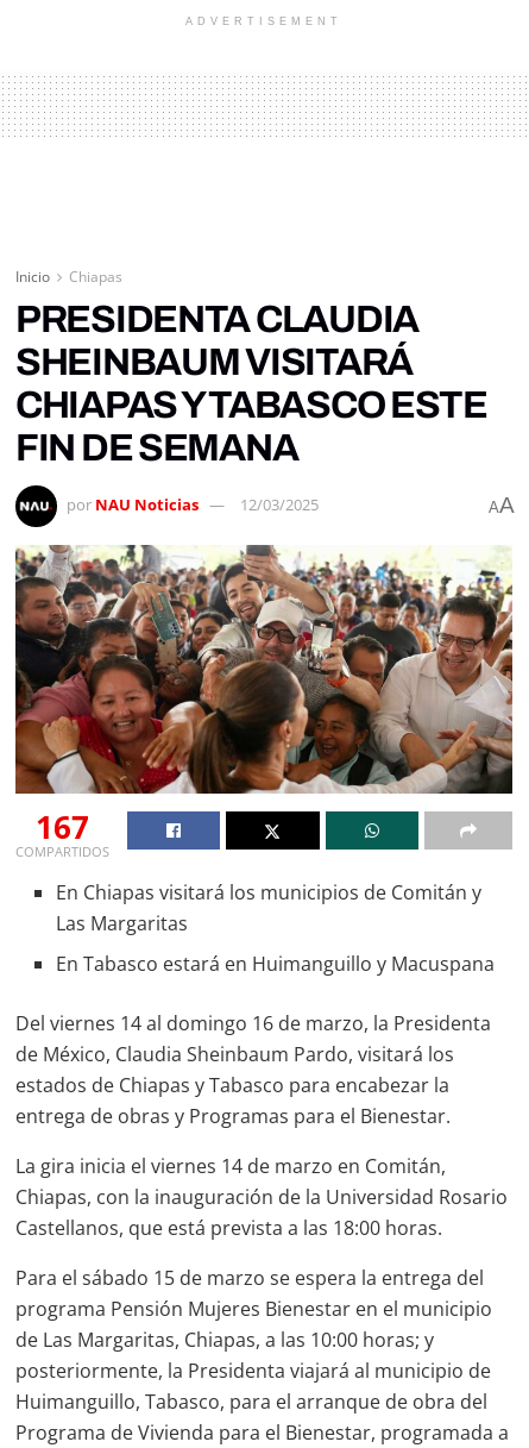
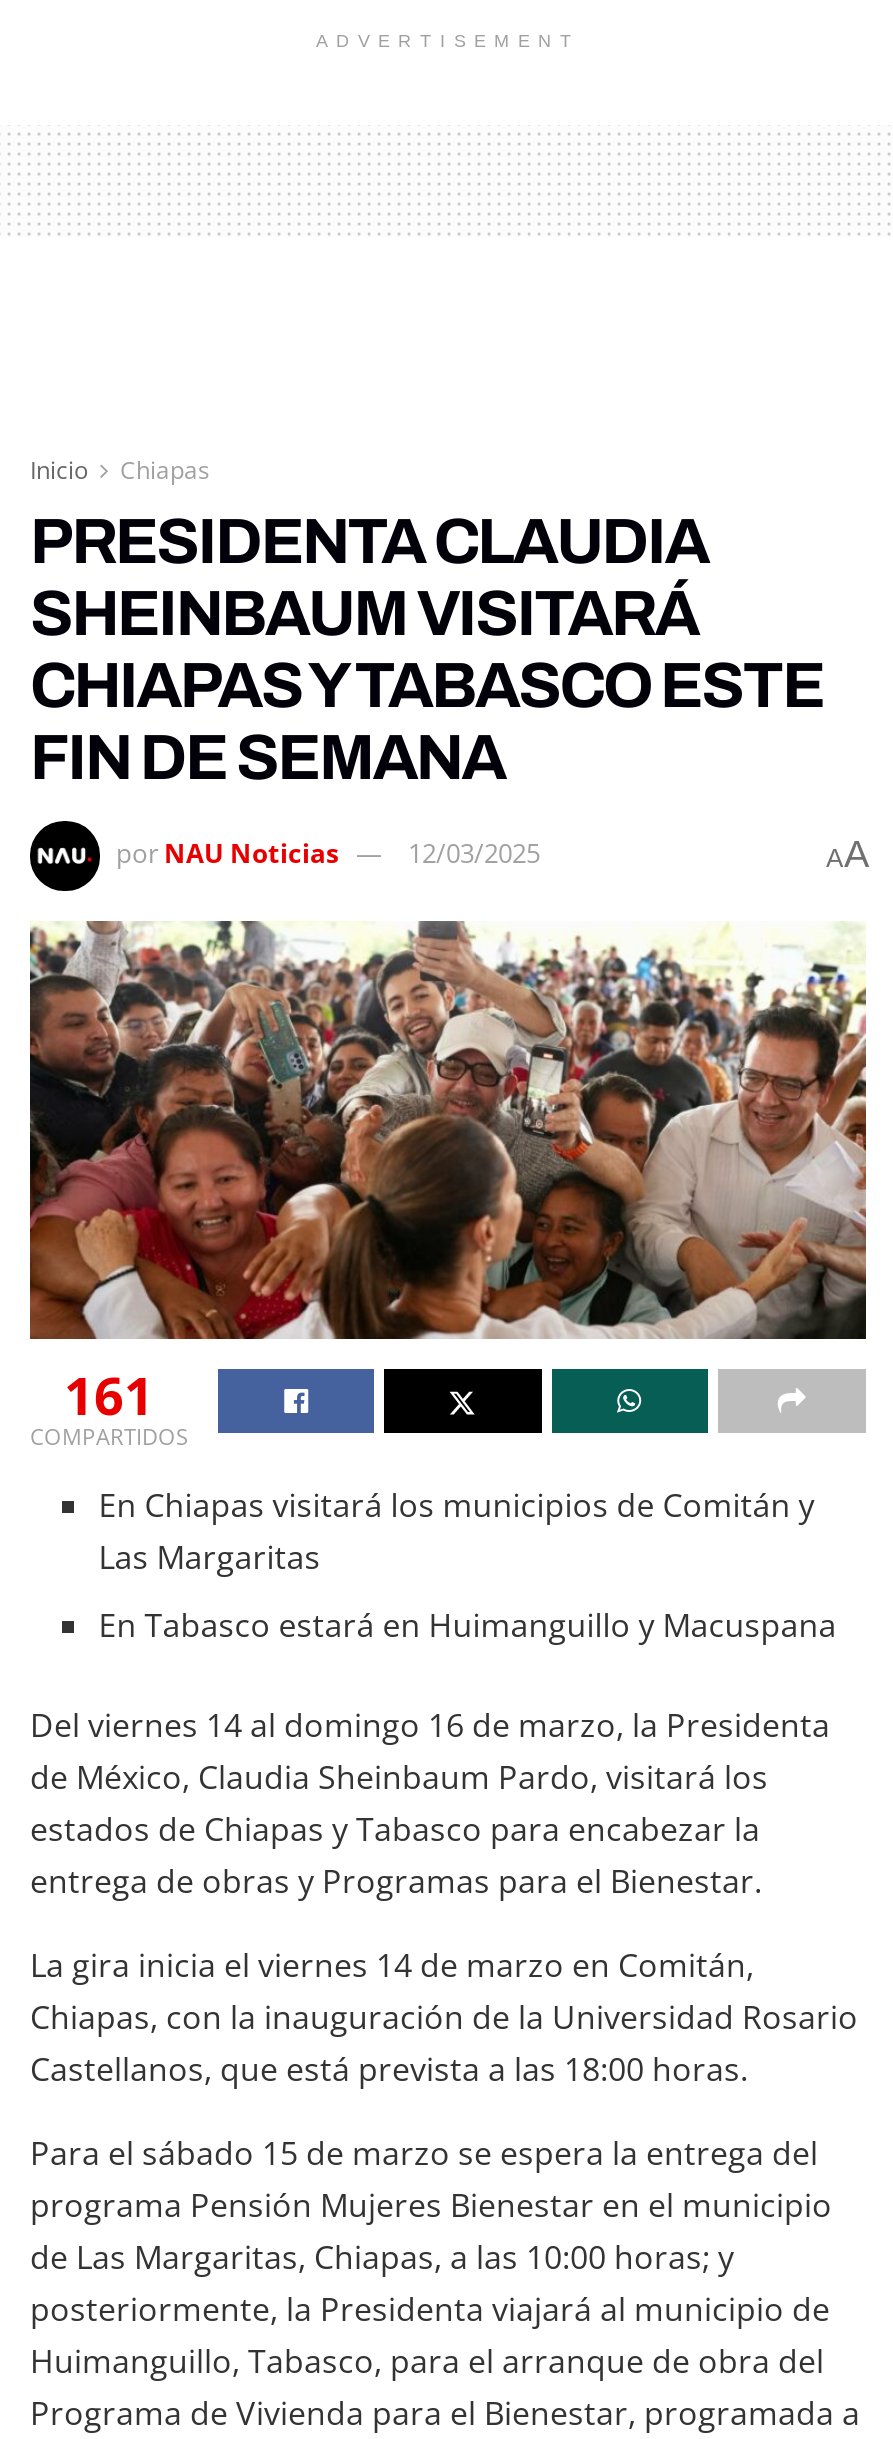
- 167
+ 161
